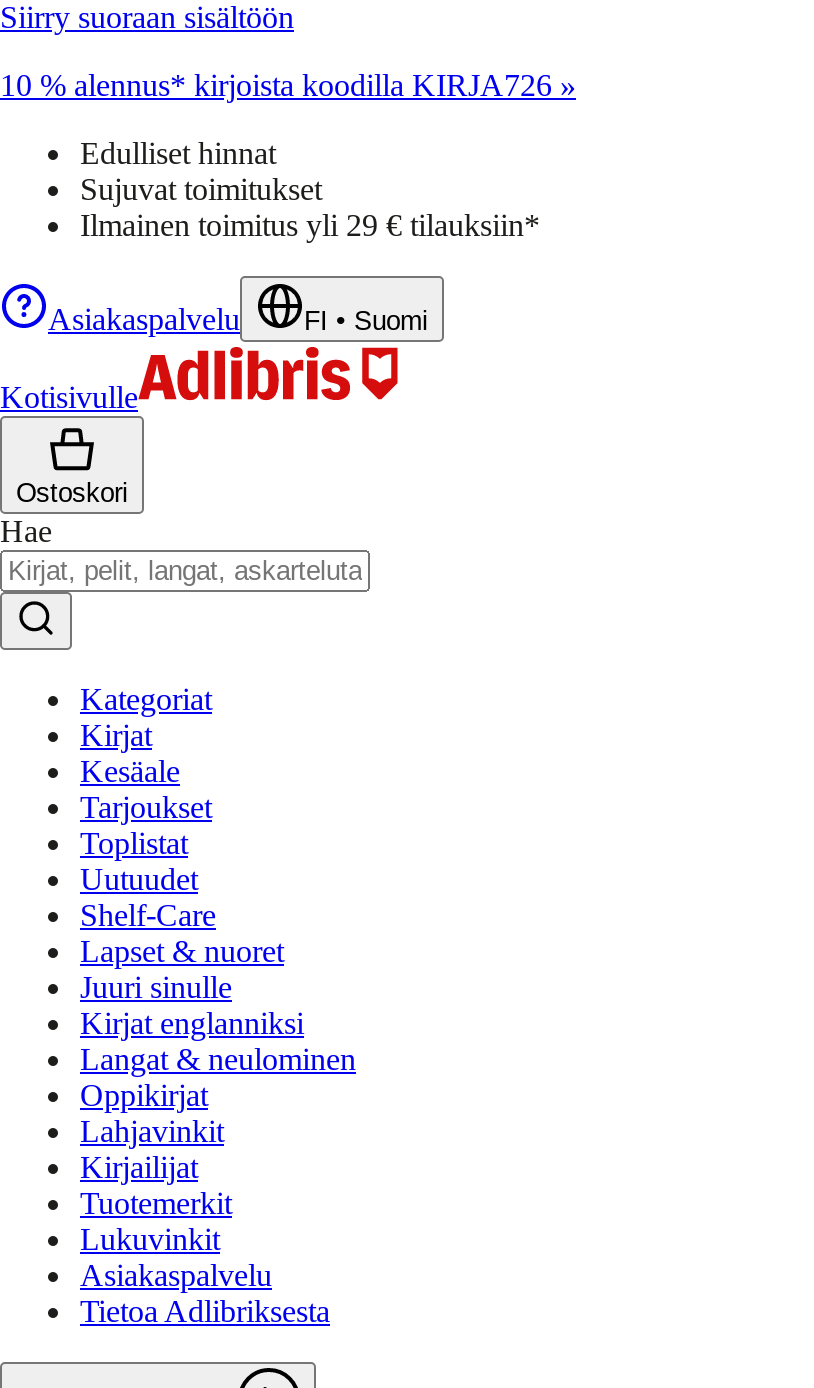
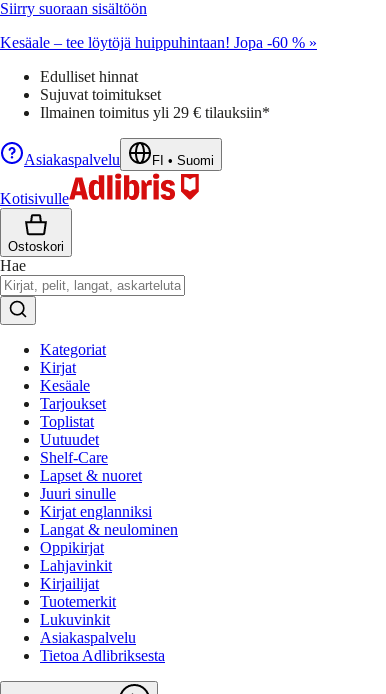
- 10 % alennus* kirjoista koodilla KIRJA726 »
+ Kesäale – tee löytöjä huippuhintaan! Jopa -60 % »
